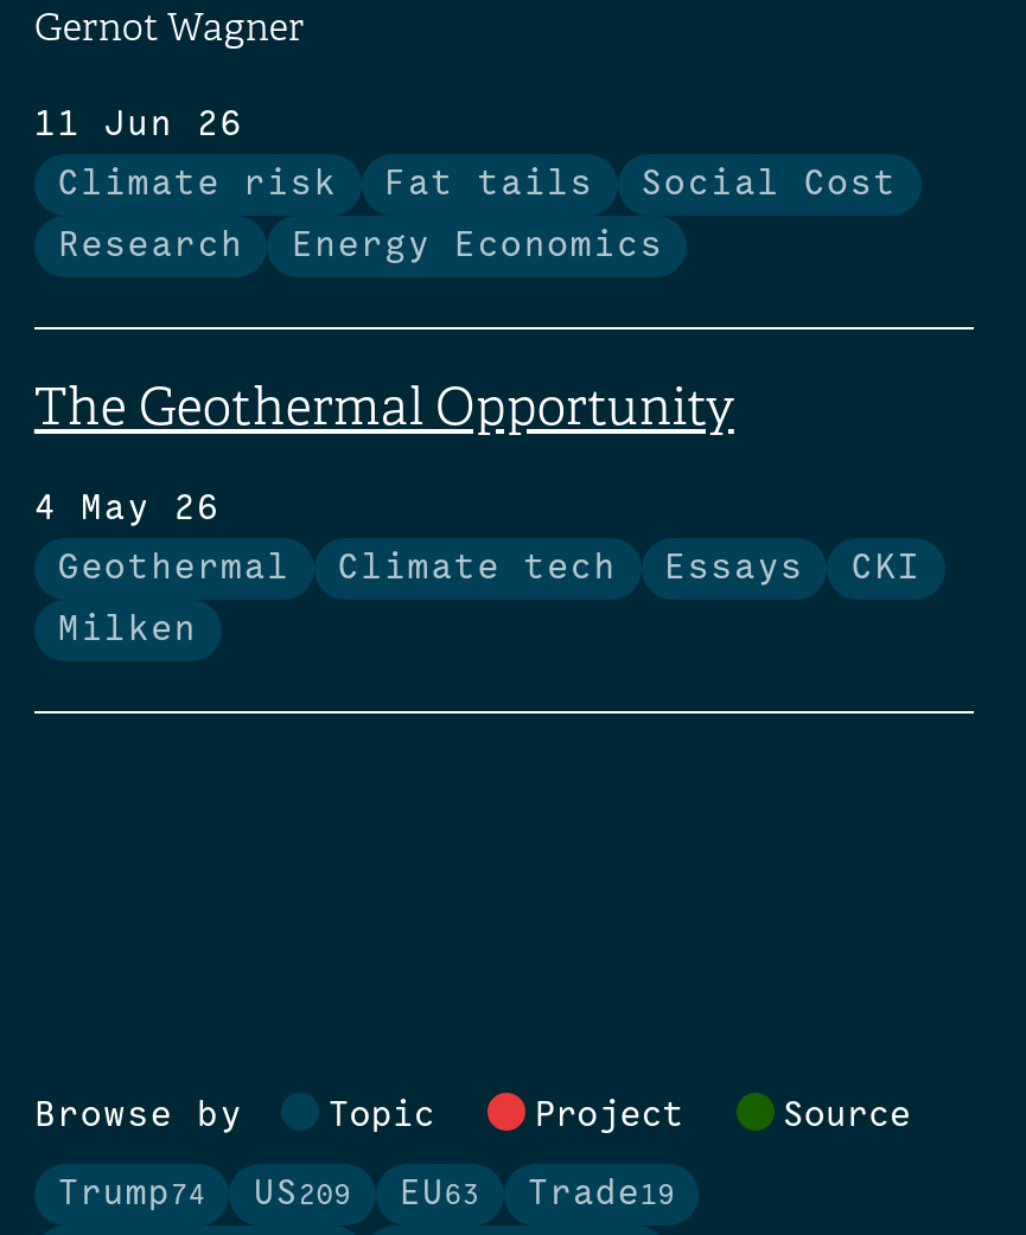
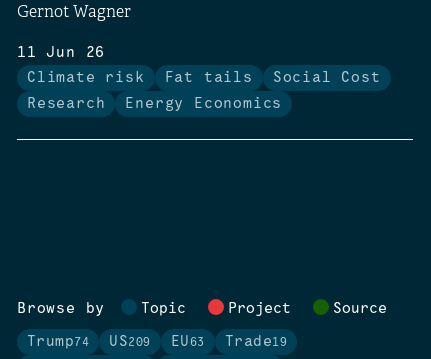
- The Geothermal Opportunity
- 4 May 26
- Geothermal
- Climate tech
- Essays
- CKI
- Milken
